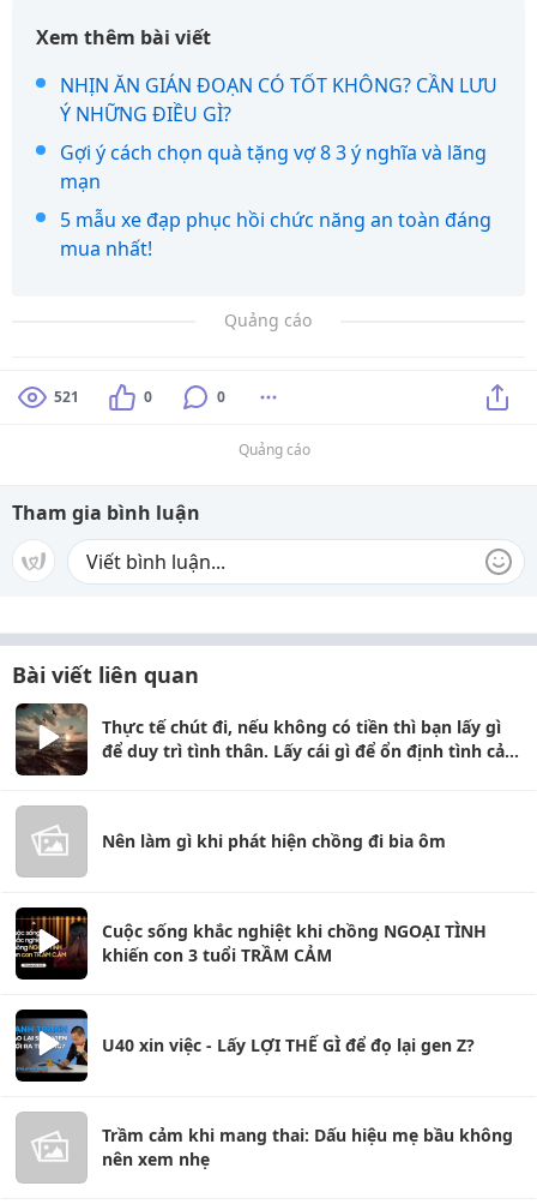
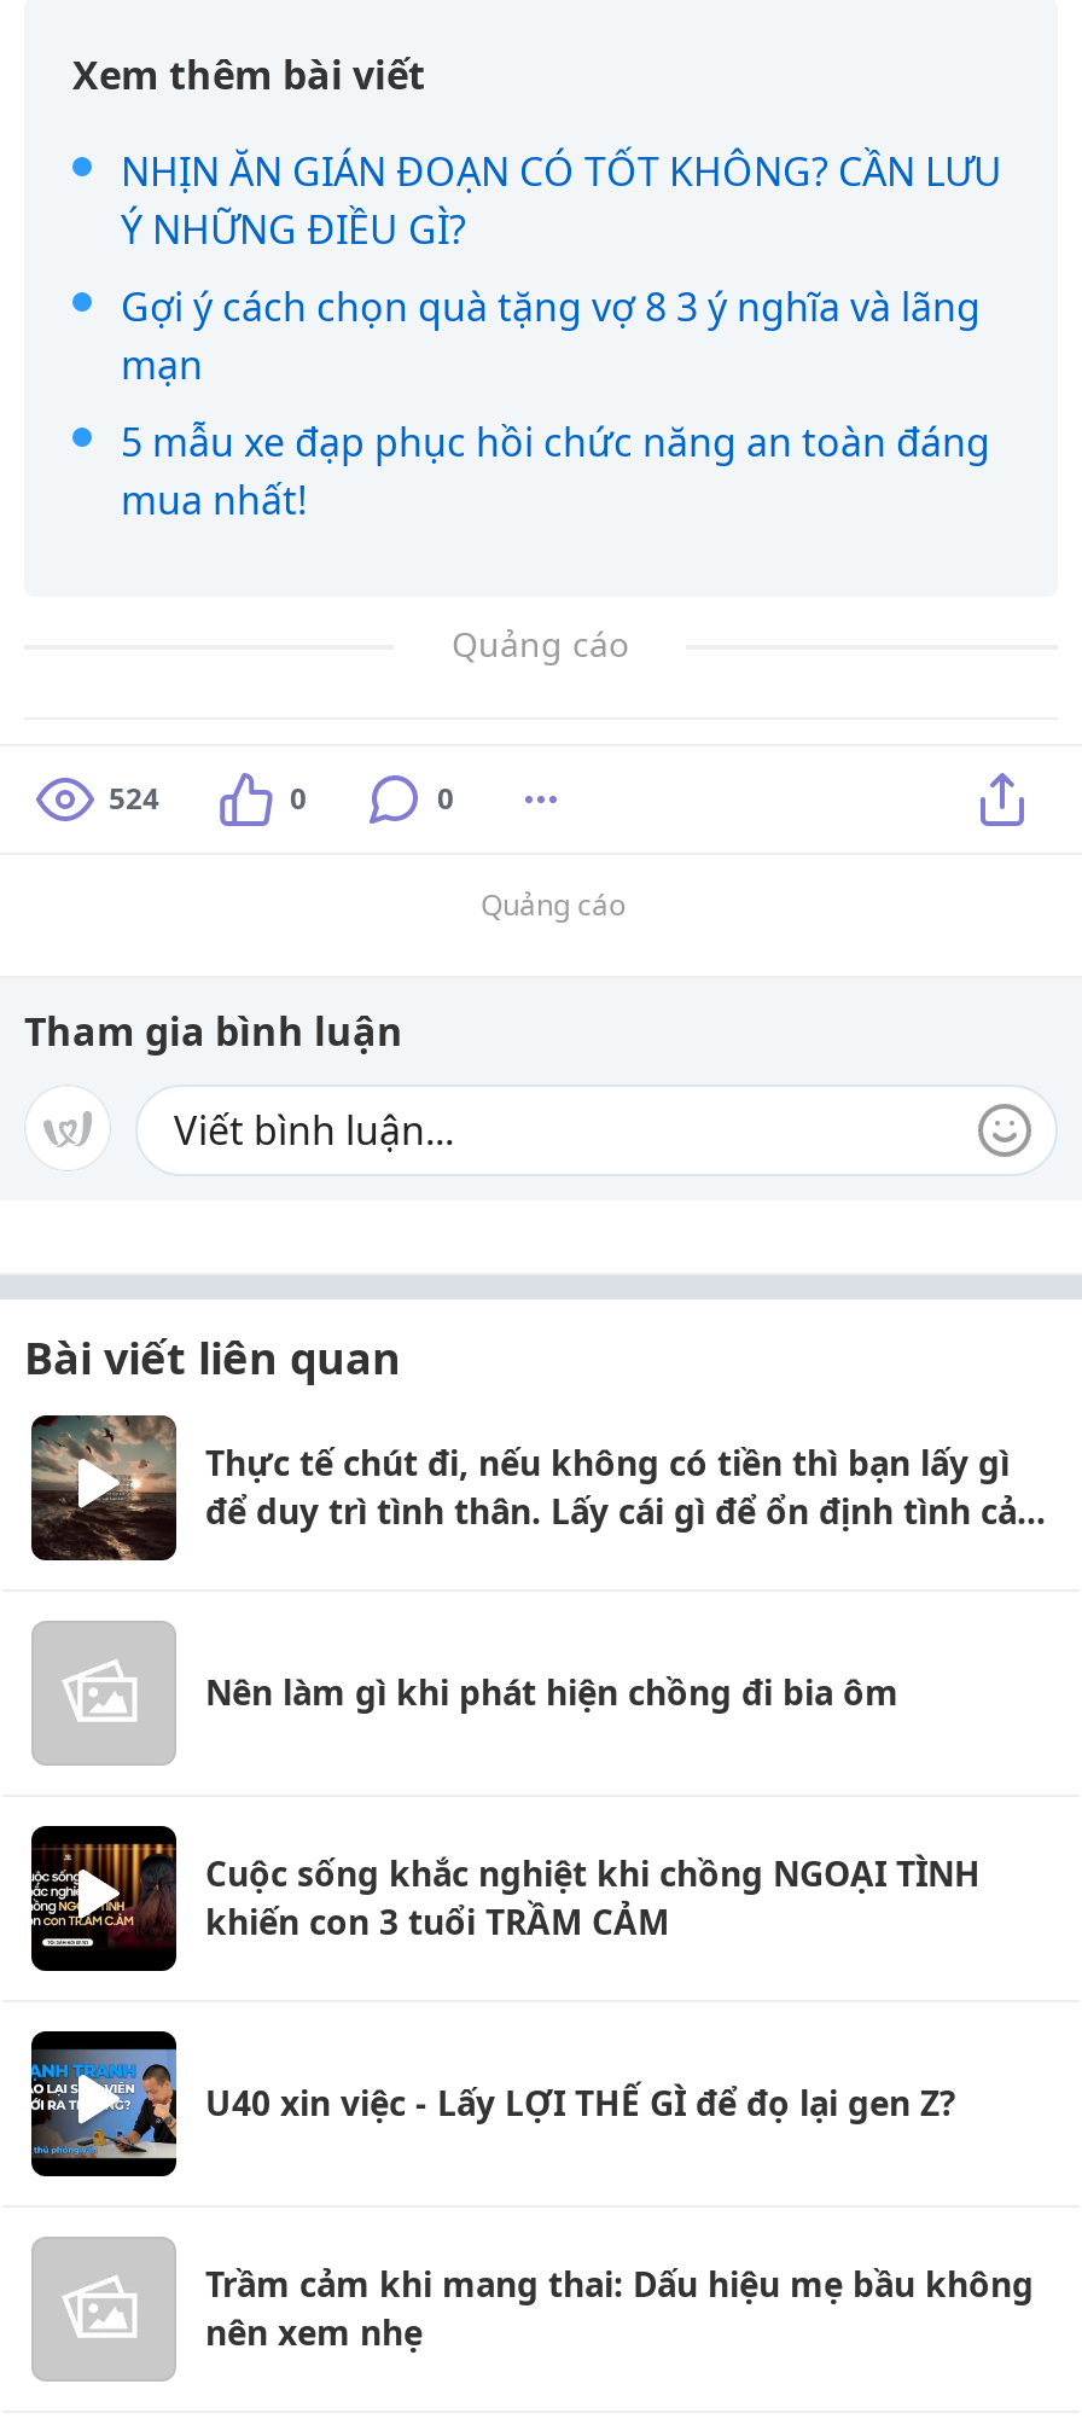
- 521
+ 524
